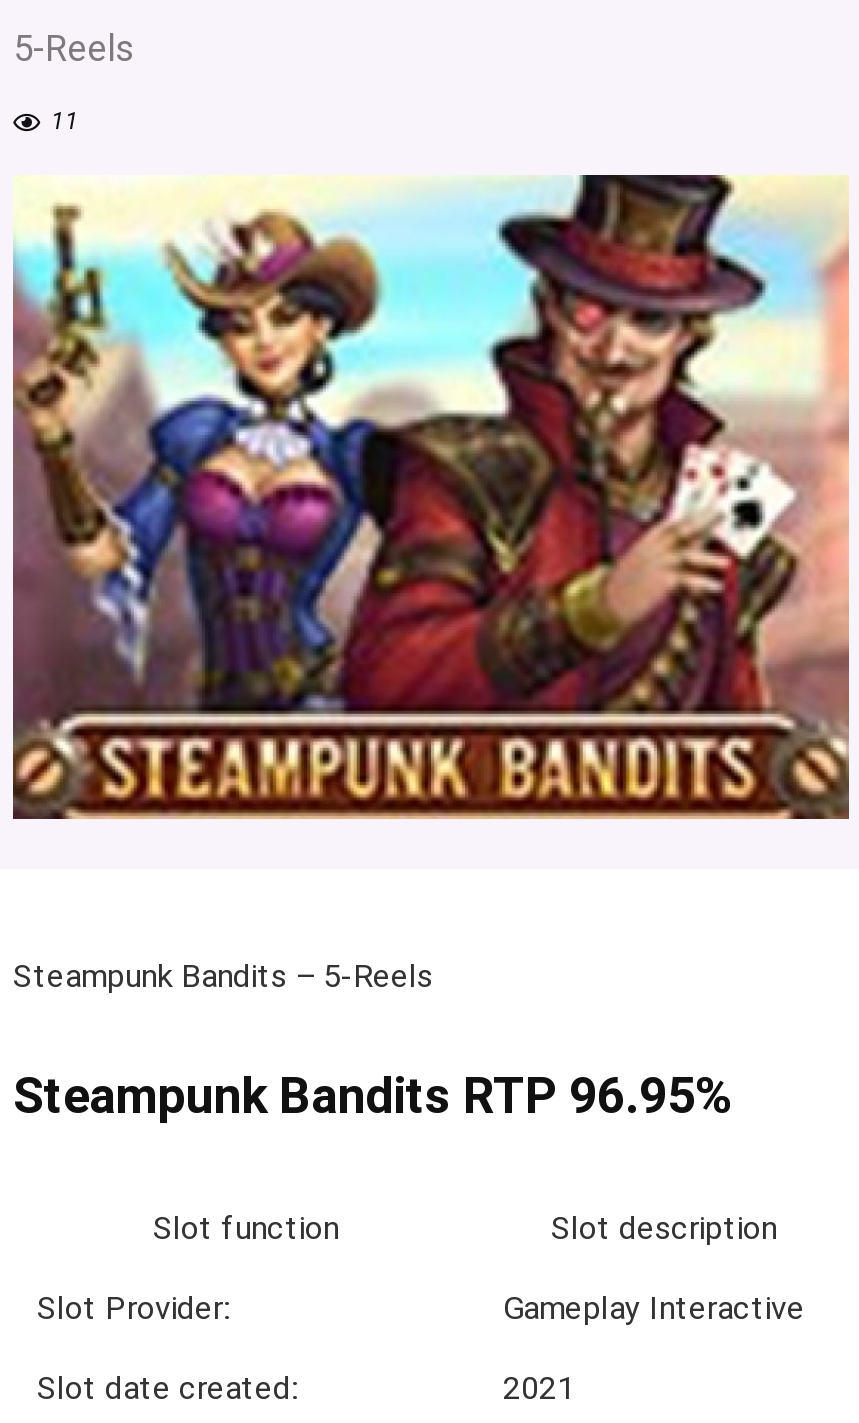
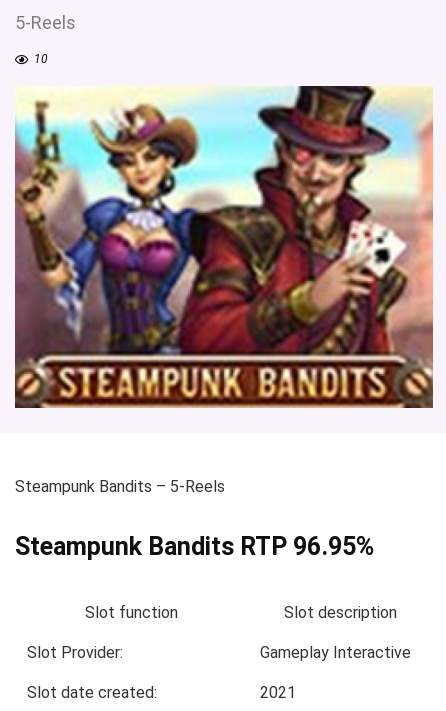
- 11
+ 10
